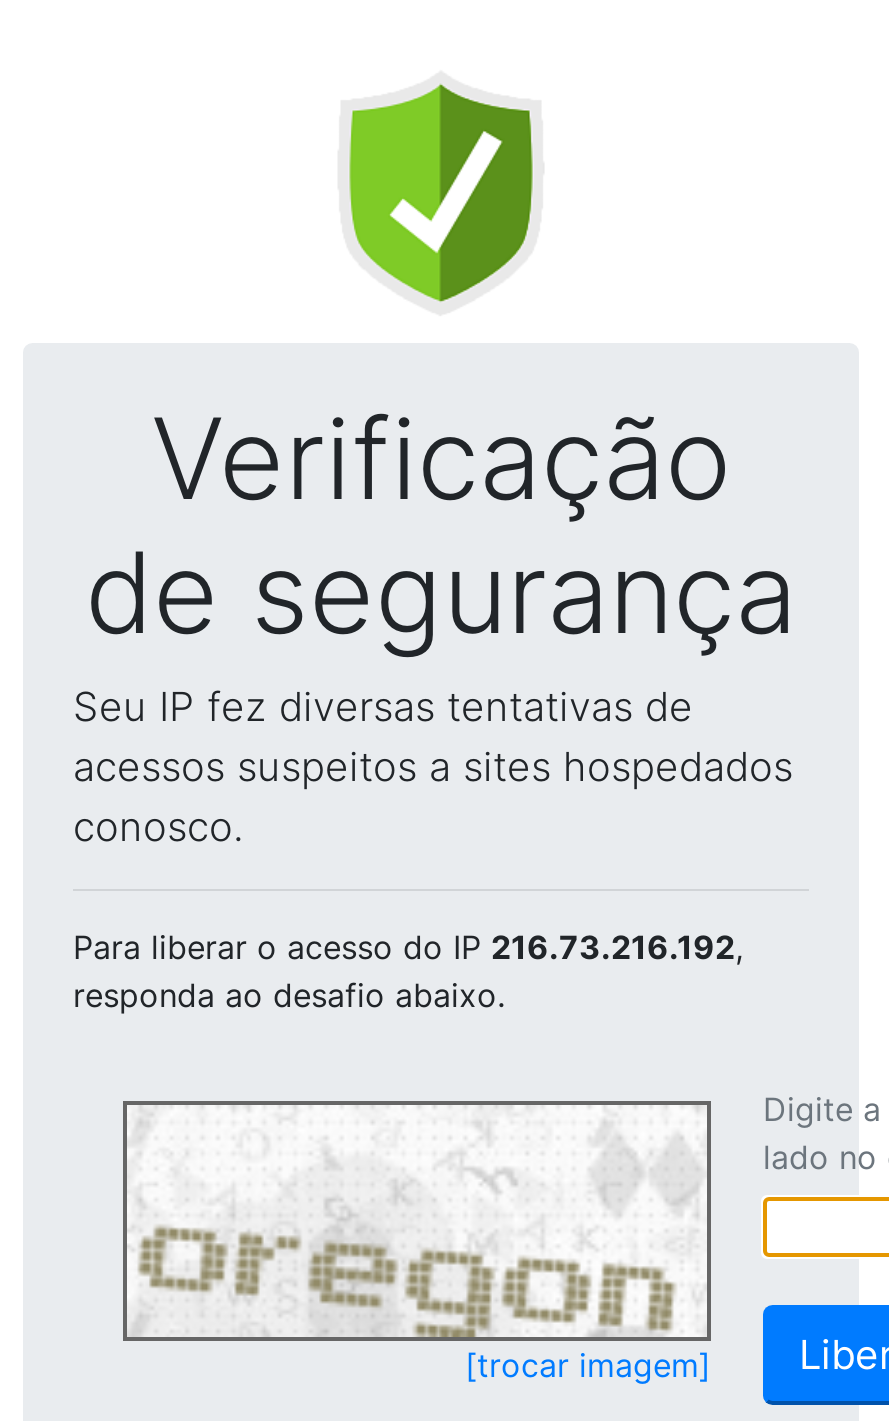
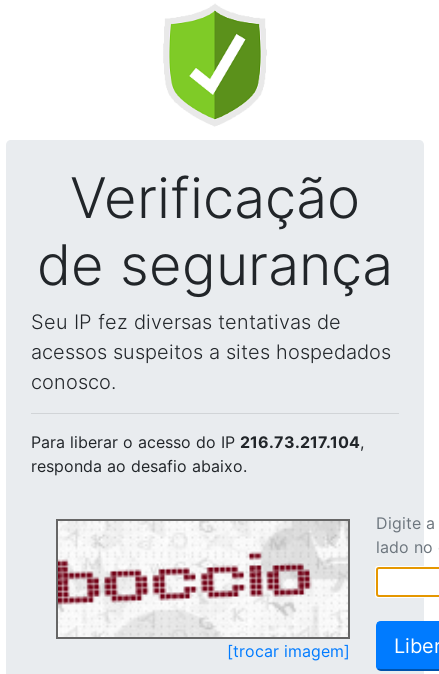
- Para liberar o acesso do IP 216.73.216.192,
+ Para liberar o acesso do IP 216.73.217.104,

- [image]
+ [image]
